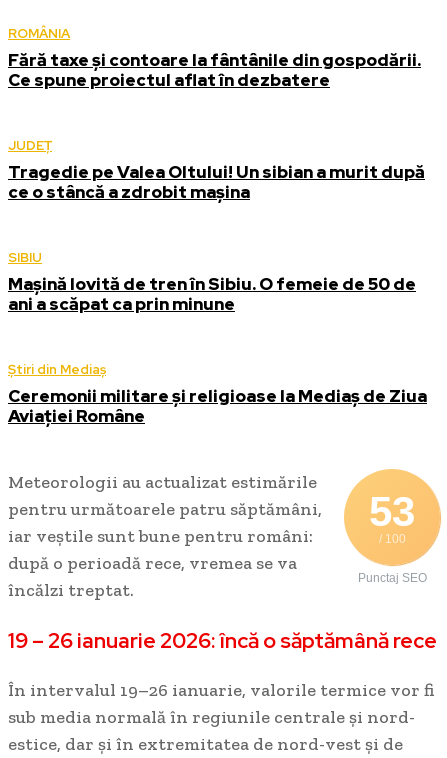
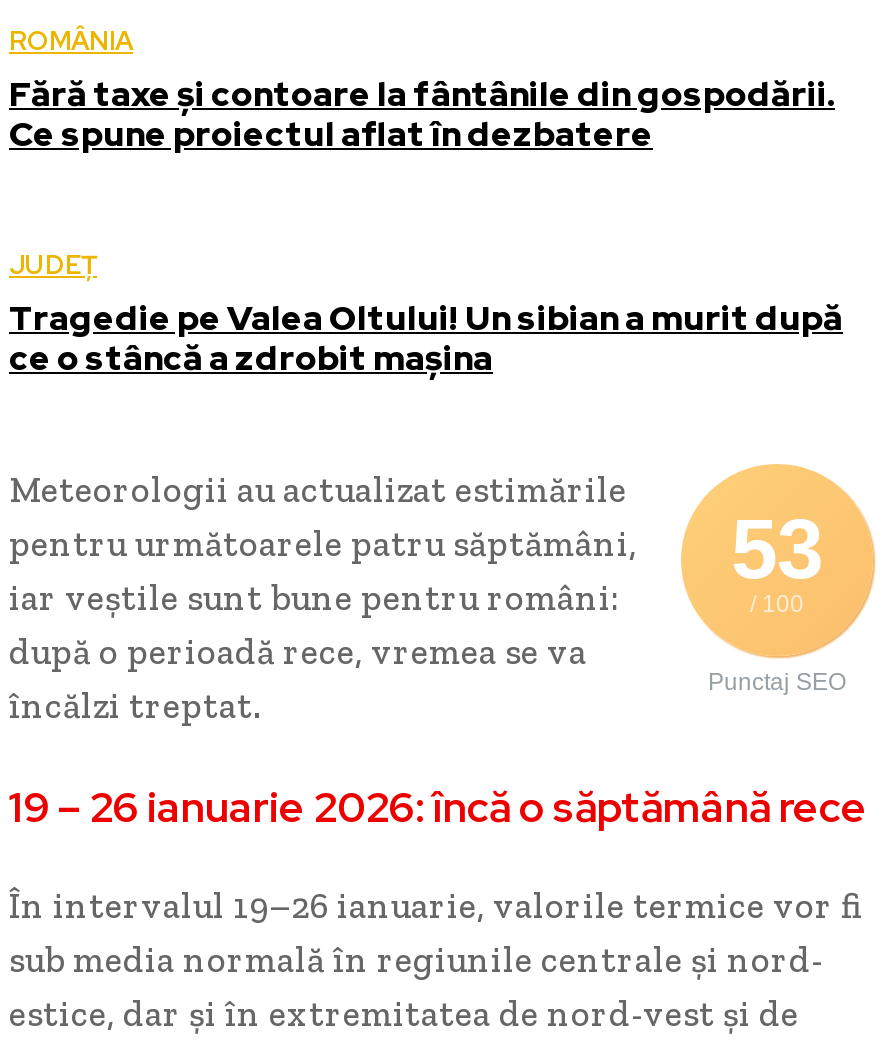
- SIBIU
- Mașină lovită de tren în Sibiu. O femeie de 50 de
- ani a scăpat ca prin minune
- Știri din Mediaș
- Ceremonii militare și religioase la Mediaș de Ziua
- Aviației Române
